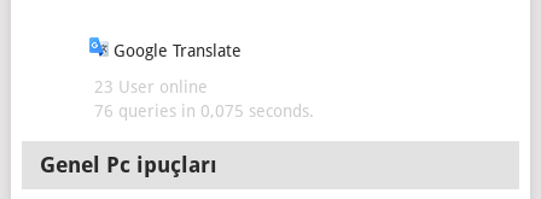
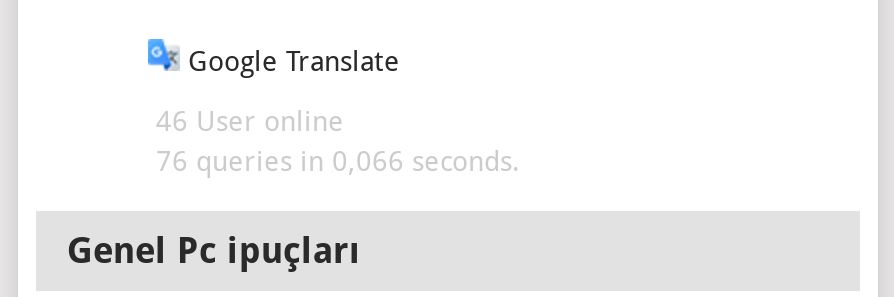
- 23 User online
+ 46 User online

- 76 queries in 0,075 seconds.
+ 76 queries in 0,066 seconds.
